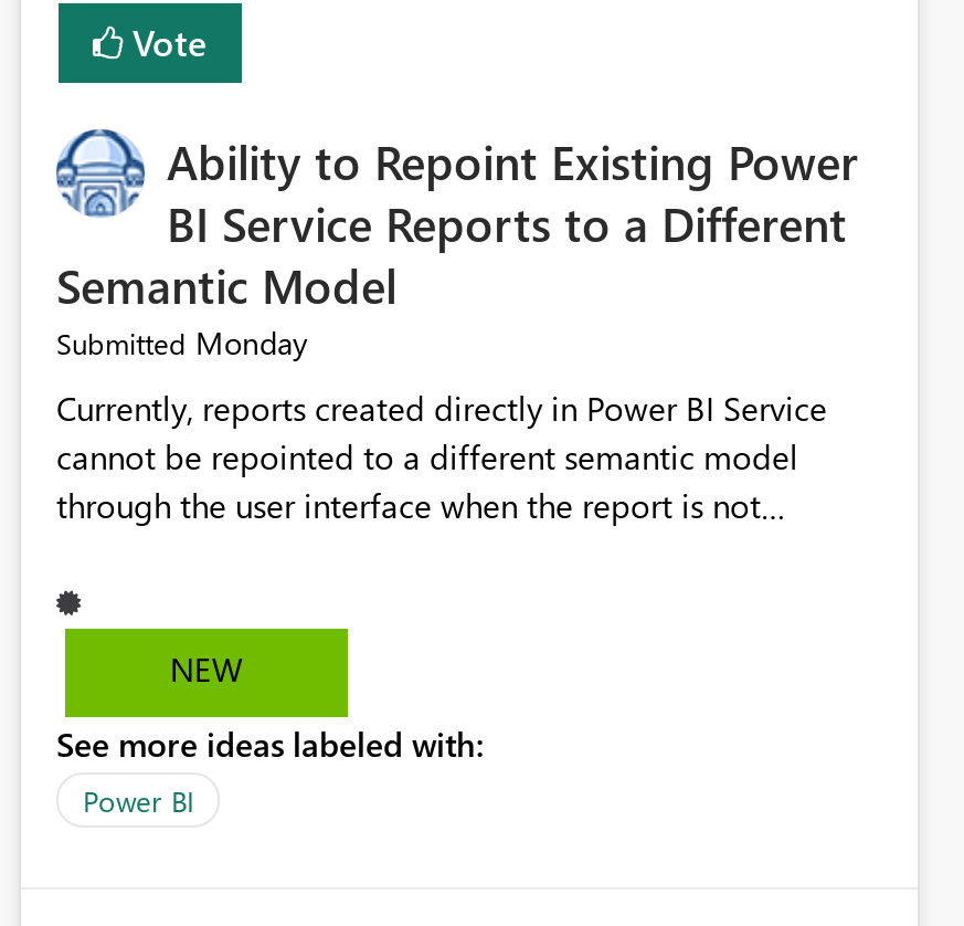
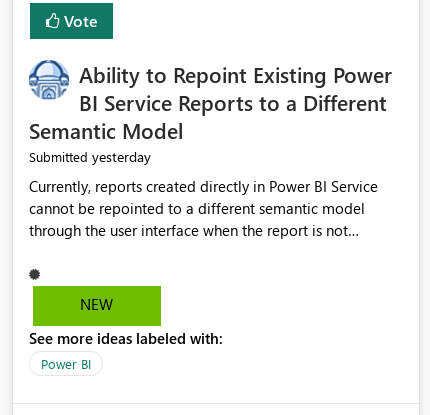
- Submitted Monday
+ Submitted yesterday
